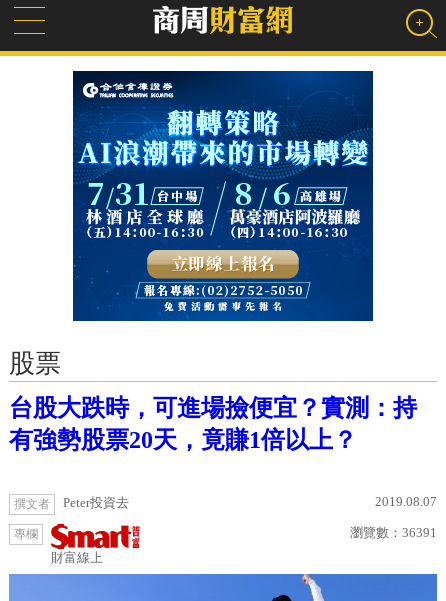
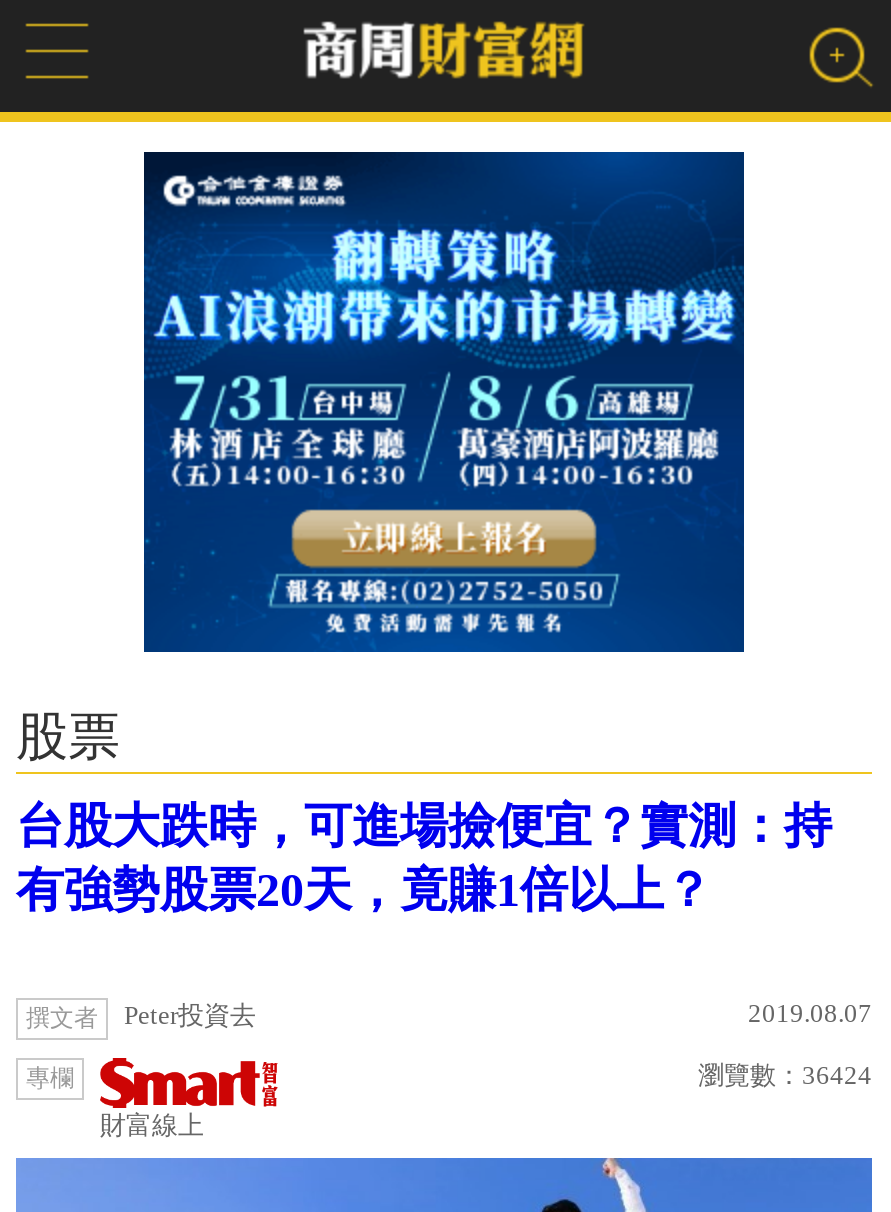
- 瀏覽數：36391
+ 瀏覽數：36424
